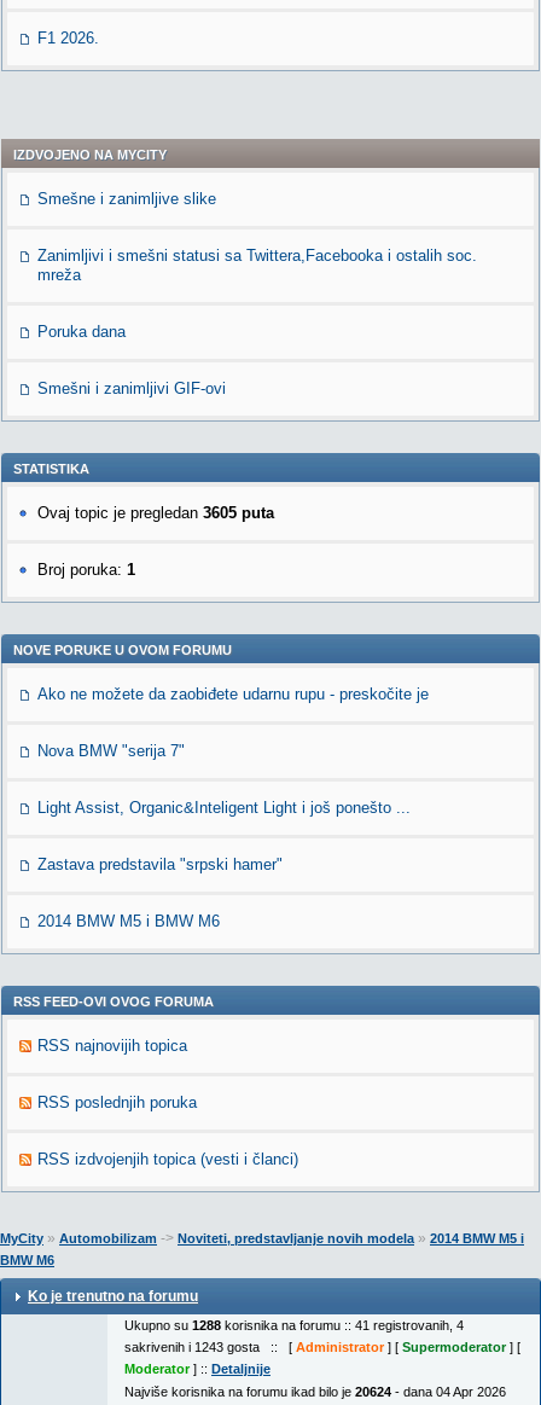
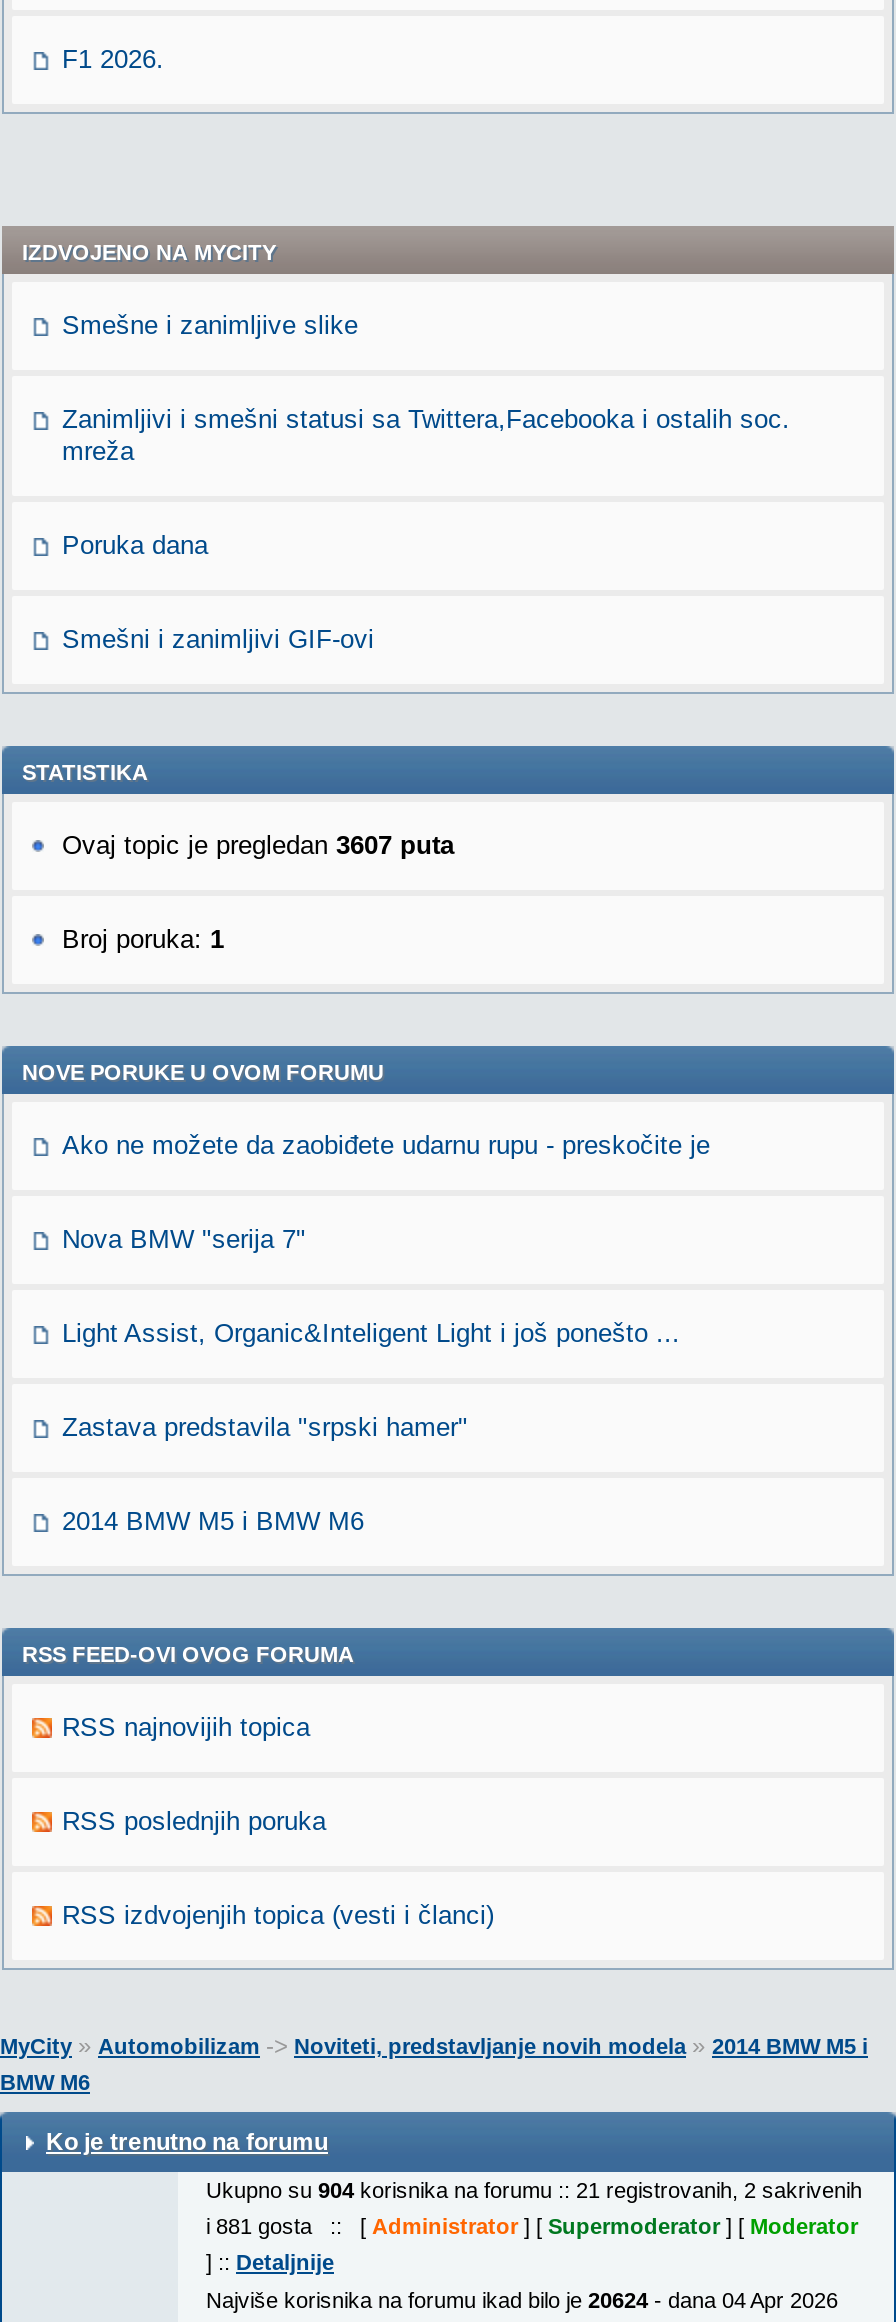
- Ovaj topic je pregledan 3605 puta
+ Ovaj topic je pregledan 3607 puta

- Ukupno su 1288 korisnika na forumu :: 41 registrovanih, 4
+ Ukupno su 904 korisnika na forumu :: 21 registrovanih, 2 sakrivenih

- sakrivenih i 1243 gosta :: [Administrator] [Supermoderator] [
+ i 881 gosta :: [Administrator] [Supermoderator] [Moderator

- Moderator] :: Detaljnije
+ ] :: Detaljnije
